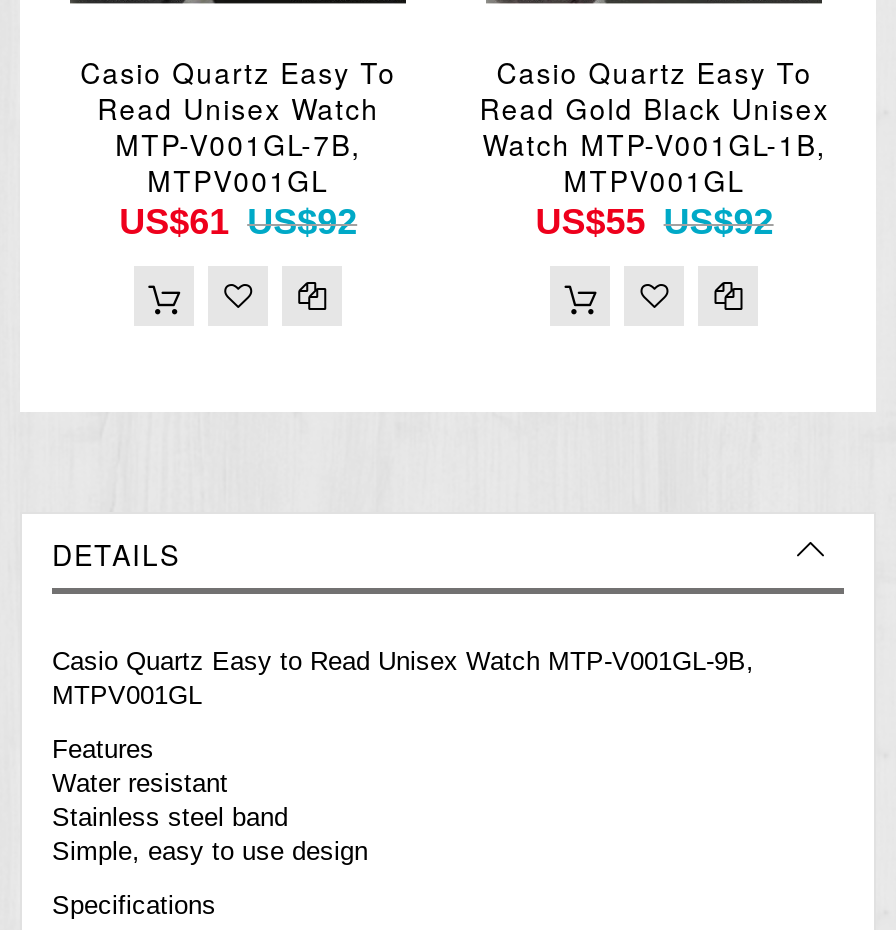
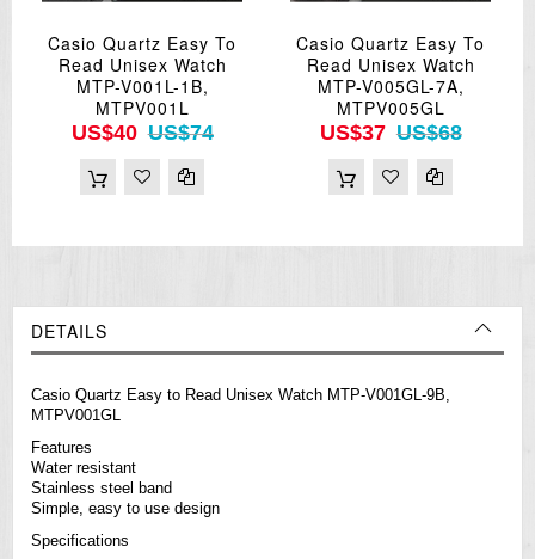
- Read Gold Black Unisex
- Watch MTP-V001GL-1B,
- MTPV001GL
- US$55 US$92
+ Read Unisex Watch
+ MTP-V005GL-7A,
+ MTPV005GL
+ US$37 US$68

- MTP-V001GL-7B,
- MTPV001GL
- US$61 US$92
+ MTP-V001L-1B,
+ MTPV001L
+ US$40 US$74
